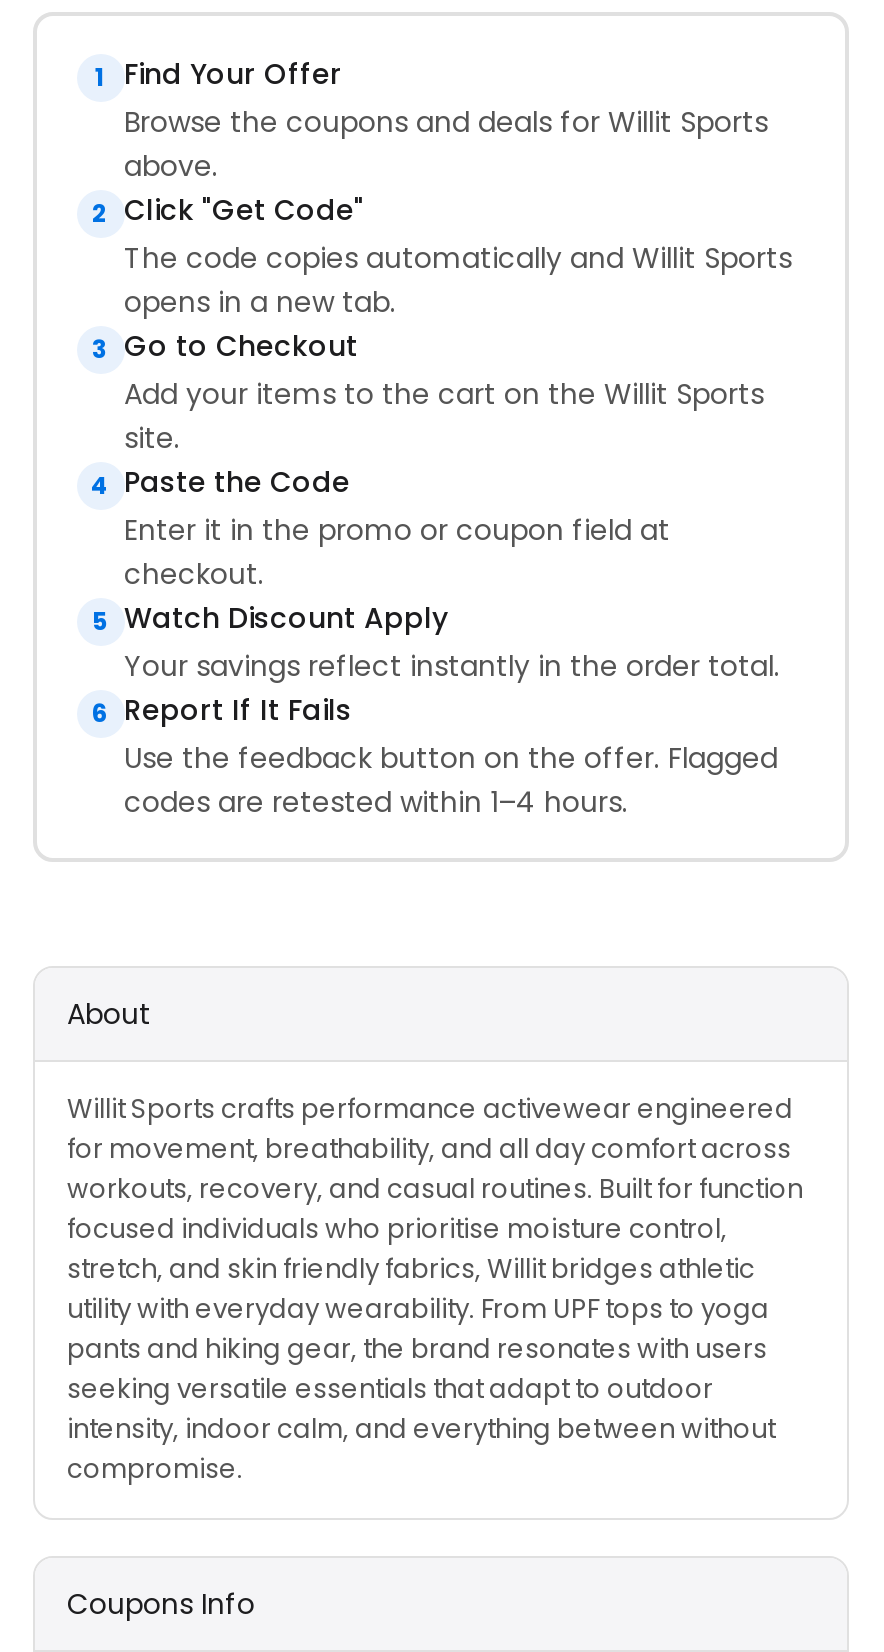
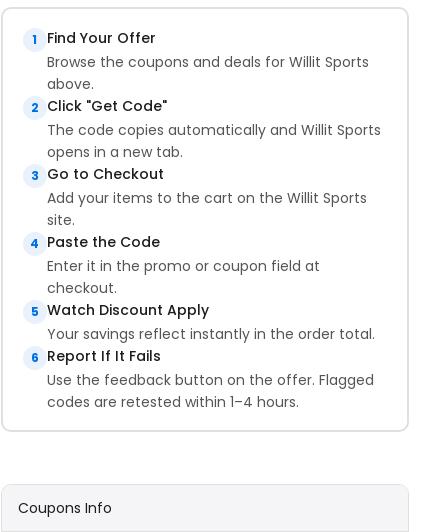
- About
- Willit Sports crafts performance activewear engineered
- for movement, breathability, and all day comfort across
- workouts, recovery, and casual routines. Built for function
- focused individuals who prioritise moisture control,
- stretch, and skin friendly fabrics, Willit bridges athletic
- utility with everyday wearability. From UPF tops to yoga
- pants and hiking gear, the brand resonates with users
- seeking versatile essentials that adapt to outdoor
- intensity, indoor calm, and everything between without
- compromise.
